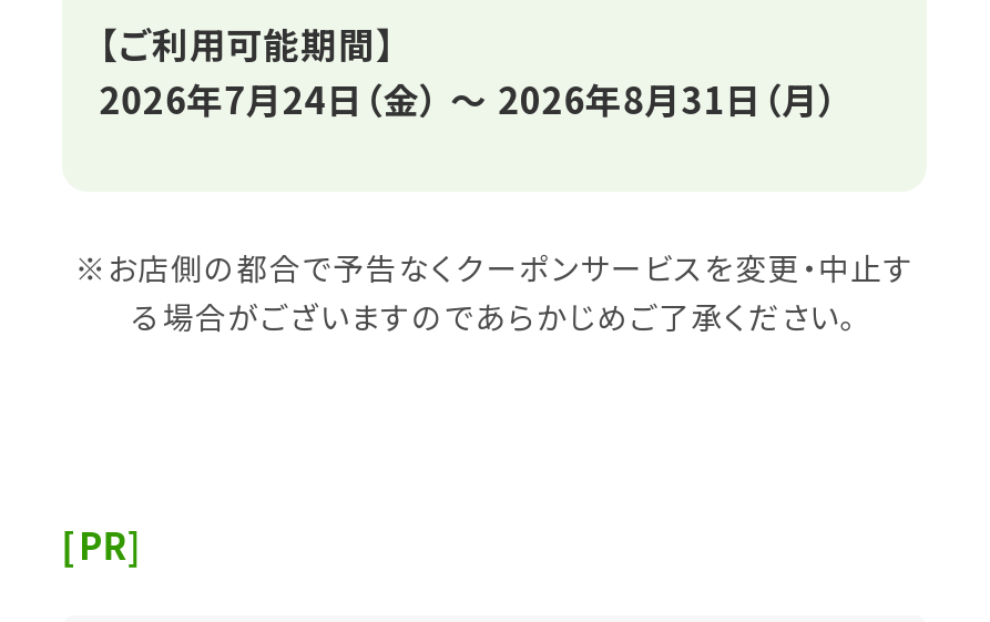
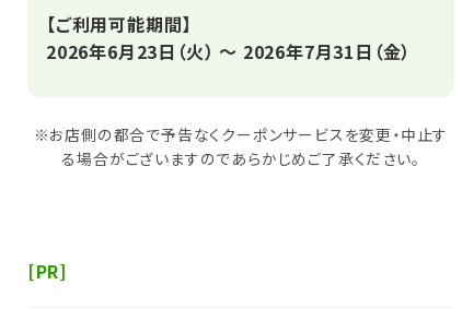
- 2026年7月24日（金） ～ 2026年8月31日（月）
+ 2026年6月23日（火） ～ 2026年7月31日（金）
